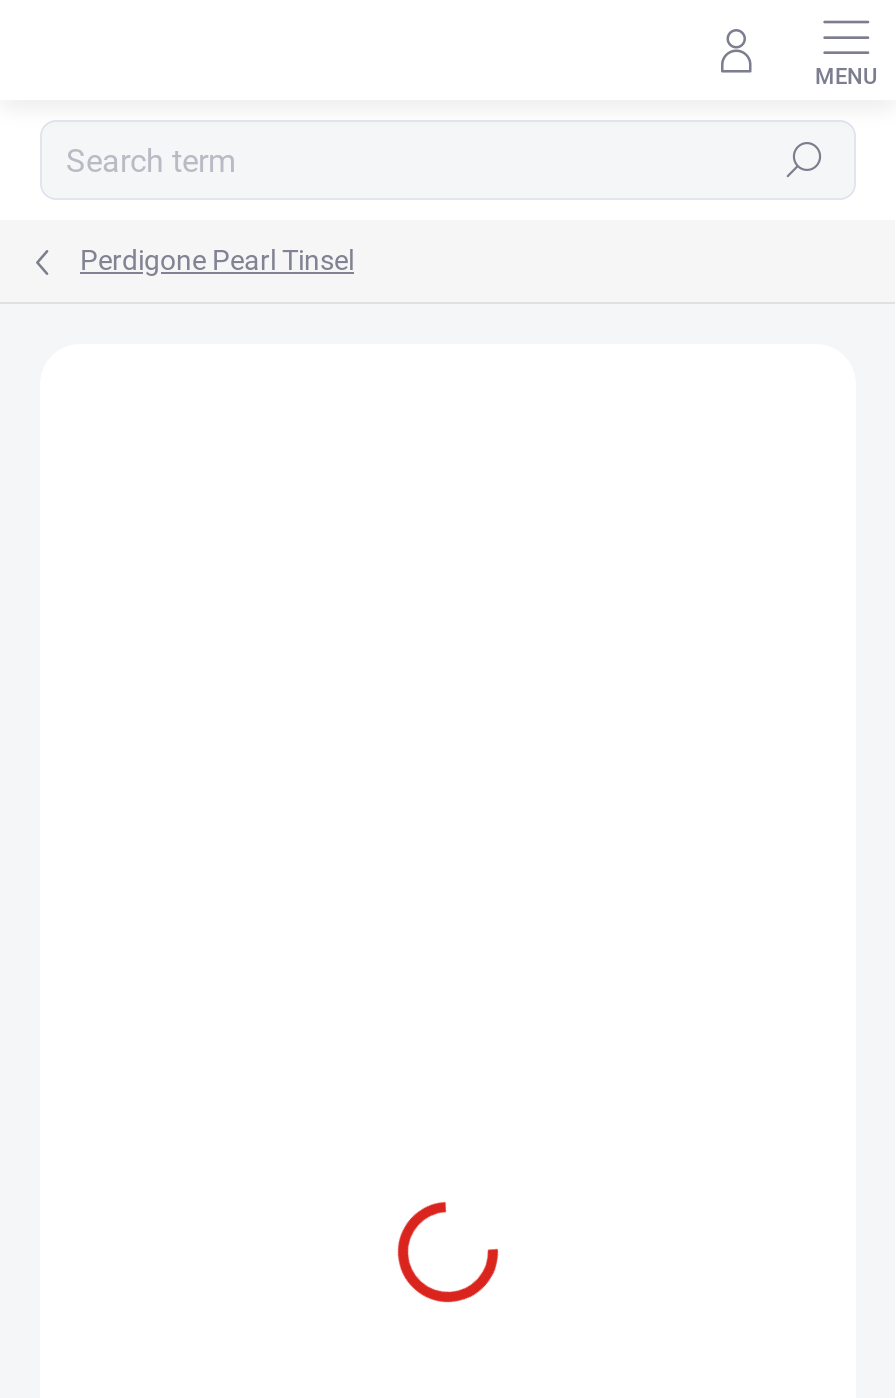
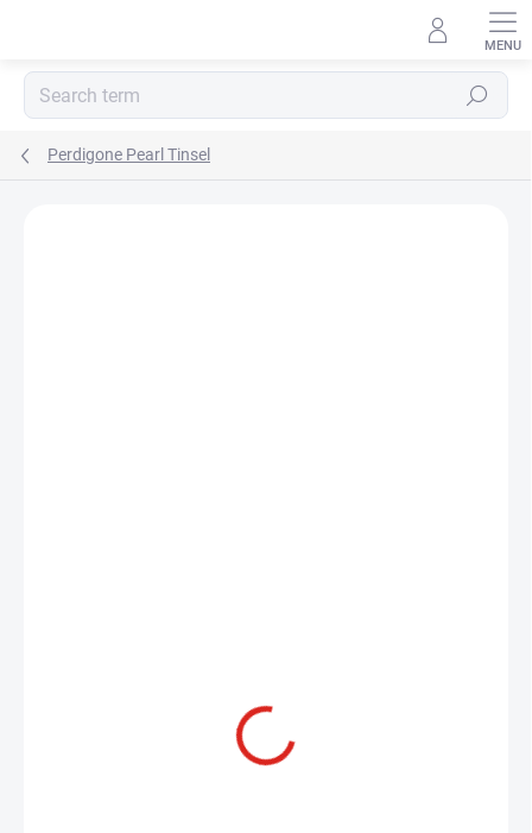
- [image]
+ [image]
